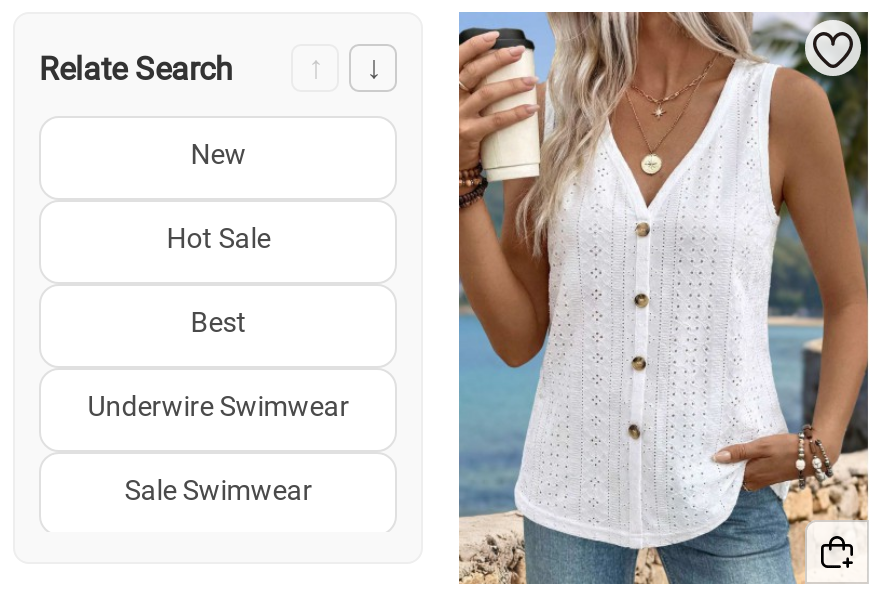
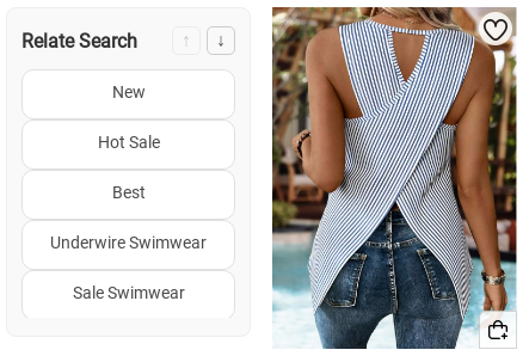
- [image]
+ [image]
